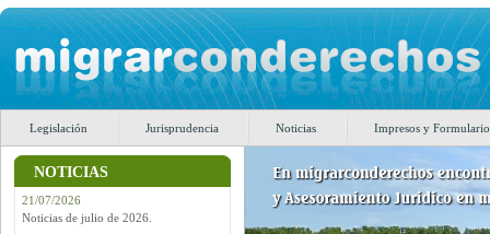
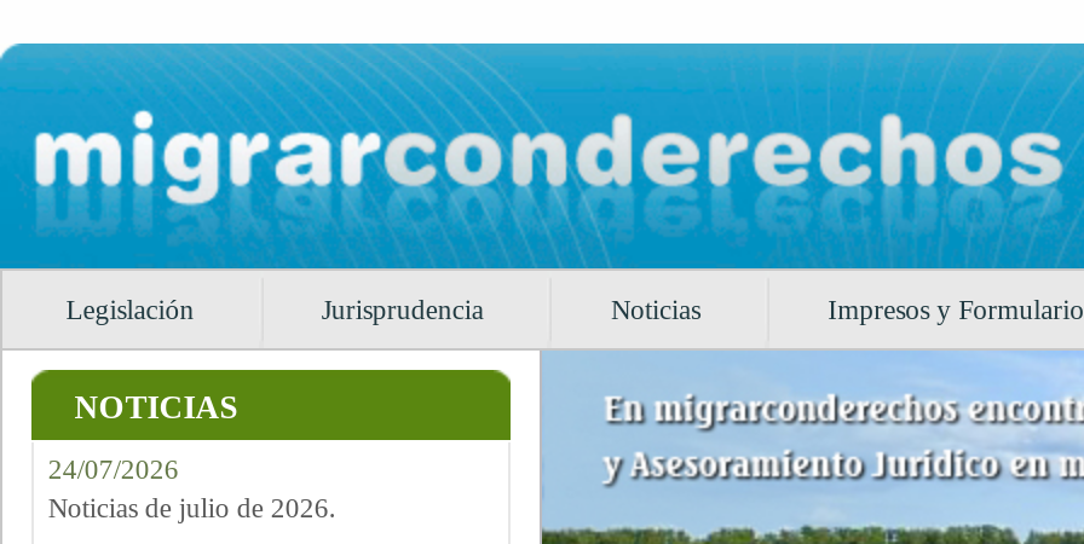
- 21/07/2026
+ 24/07/2026
